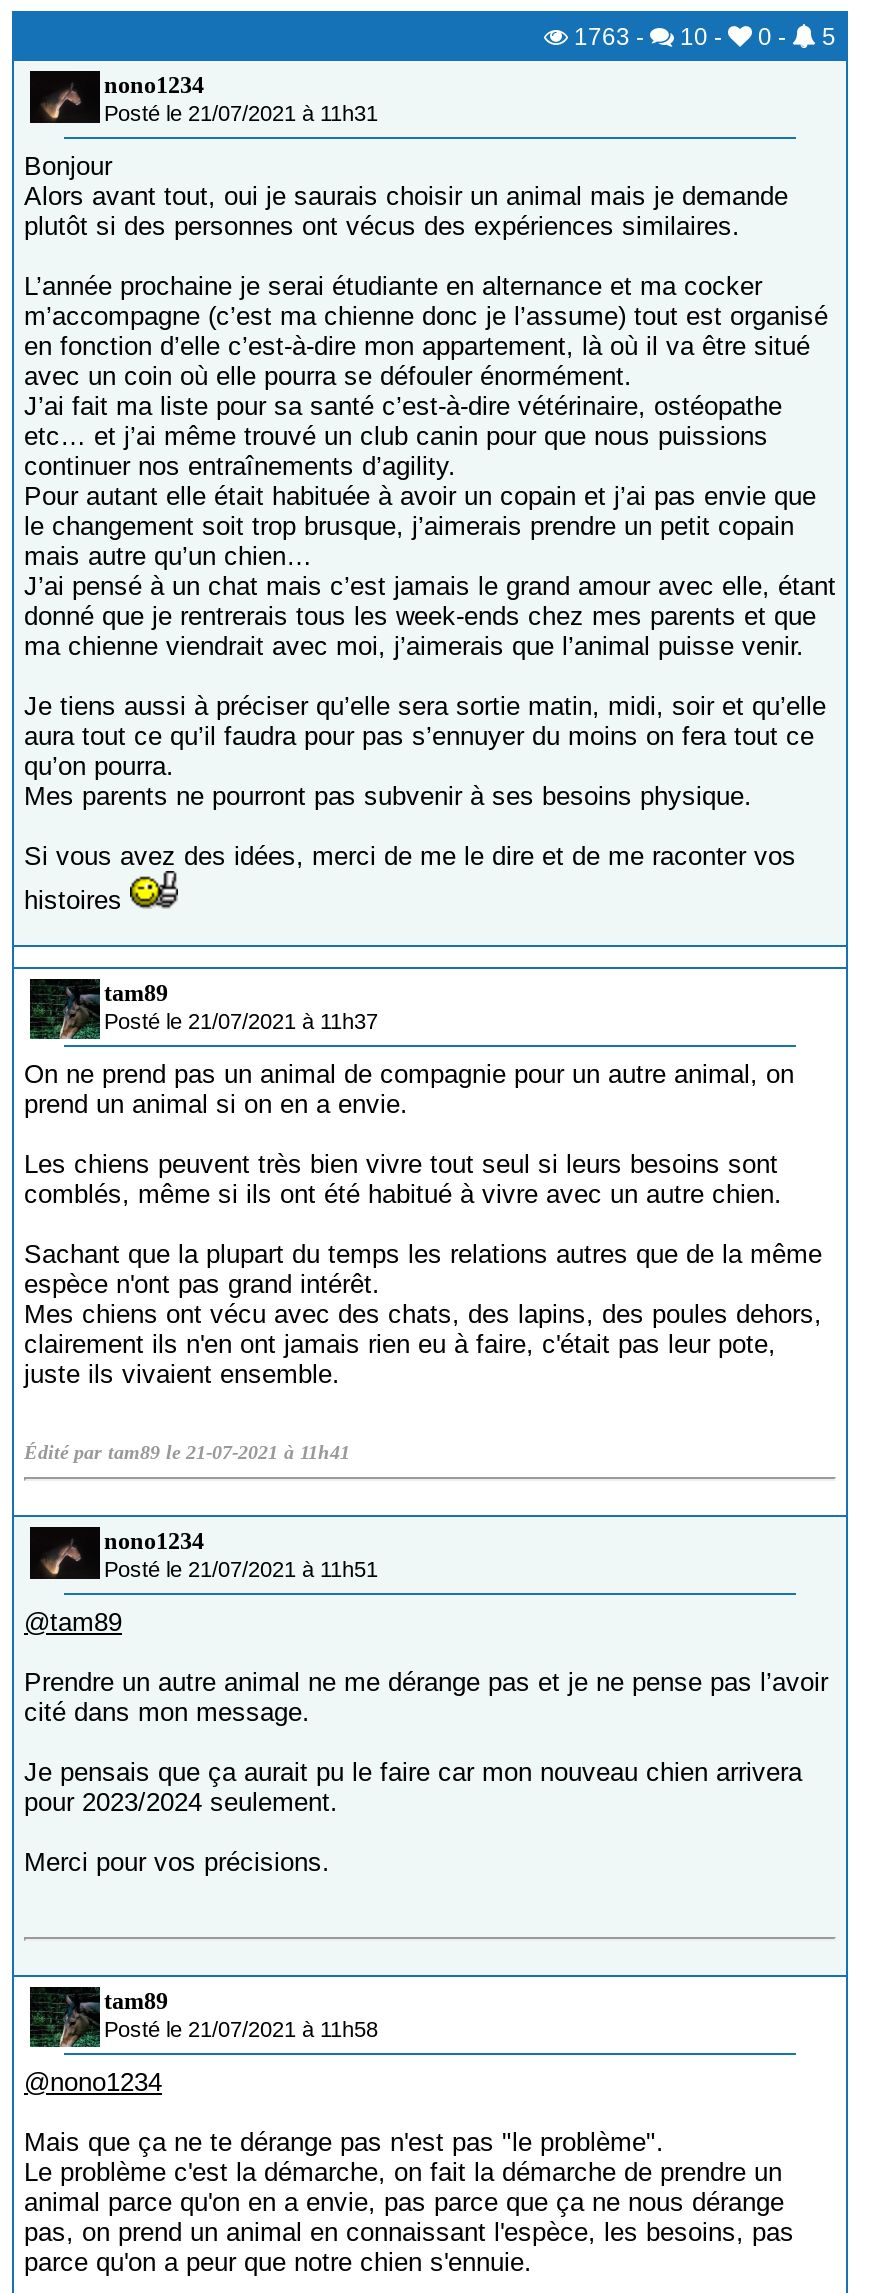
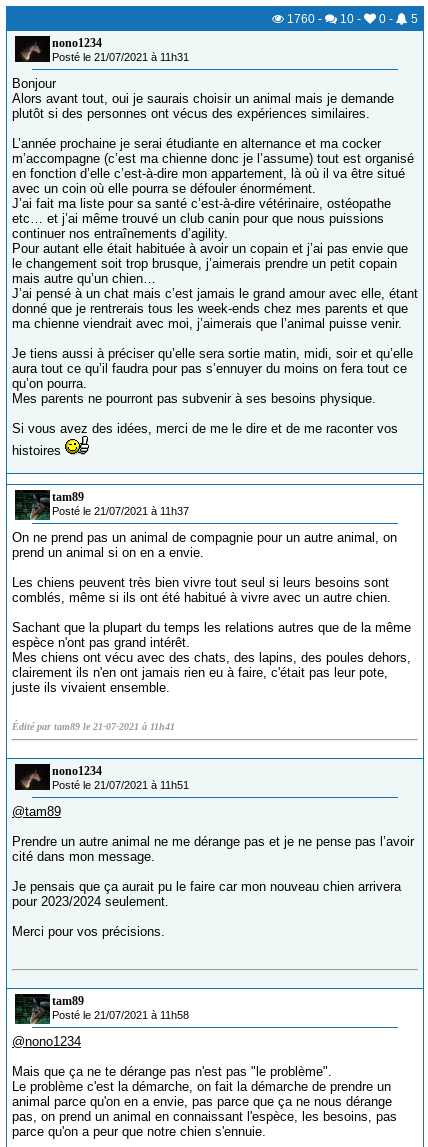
- 1763 - 10 - 0 - 5
+ 1760 - 10 - 0 - 5
